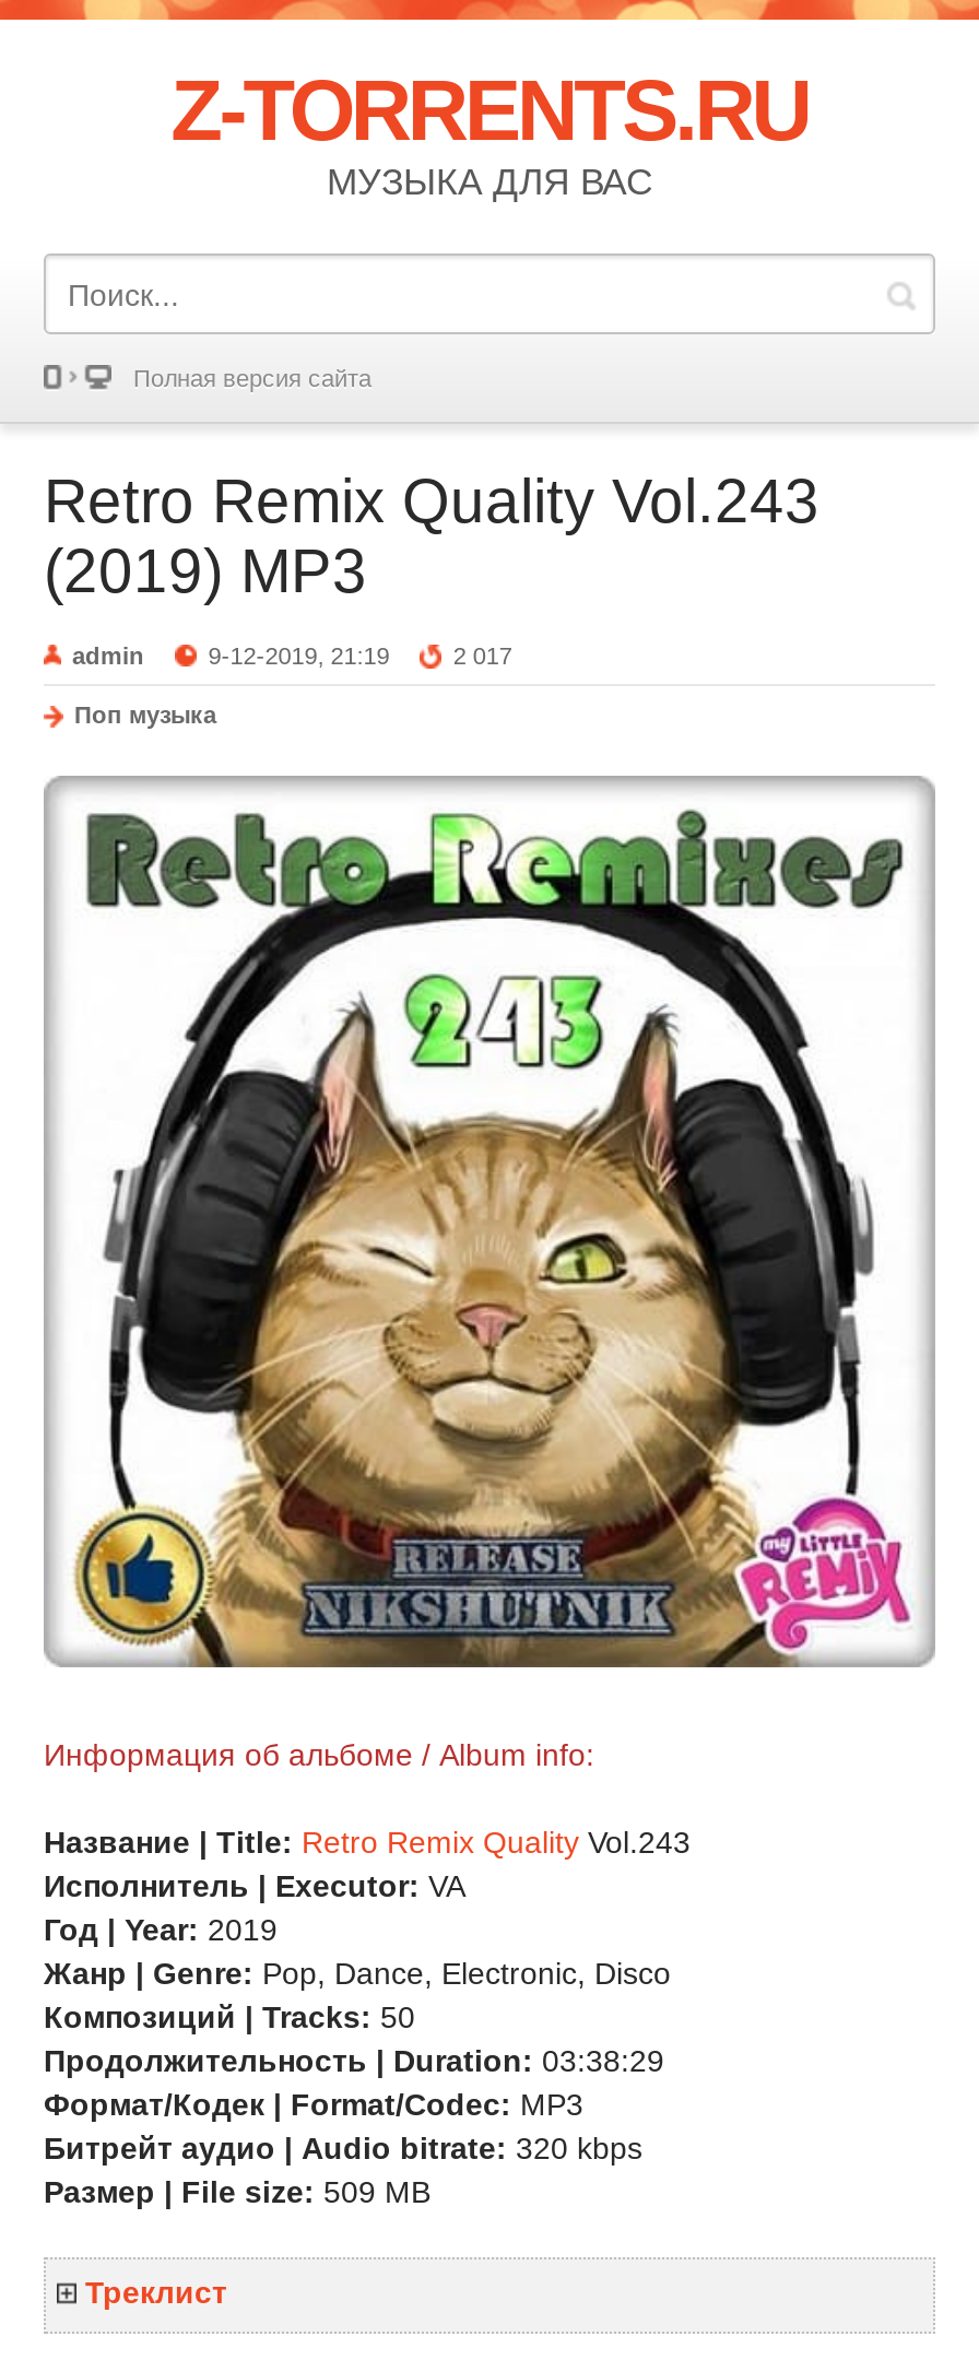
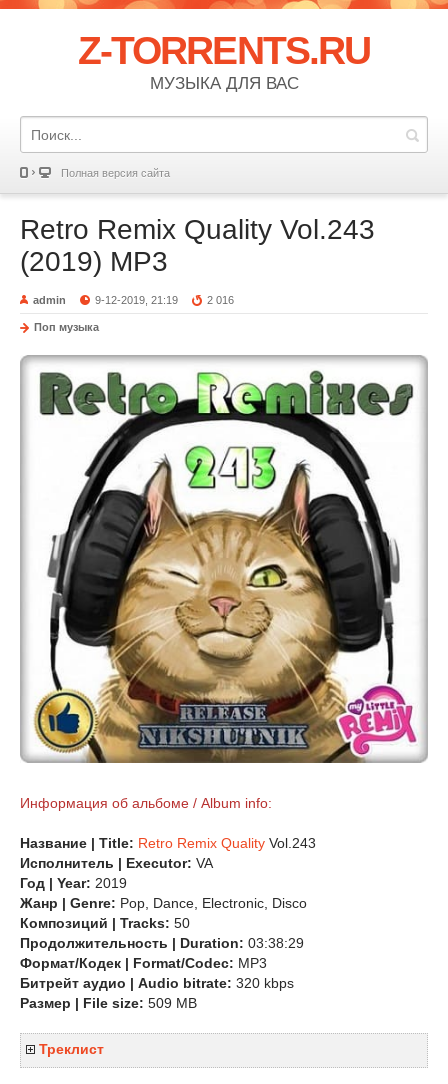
- 2 017
+ 2 016
